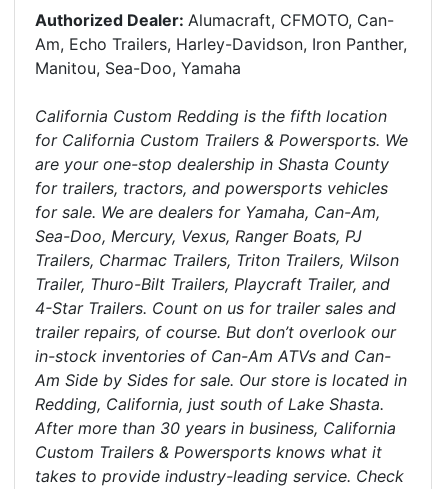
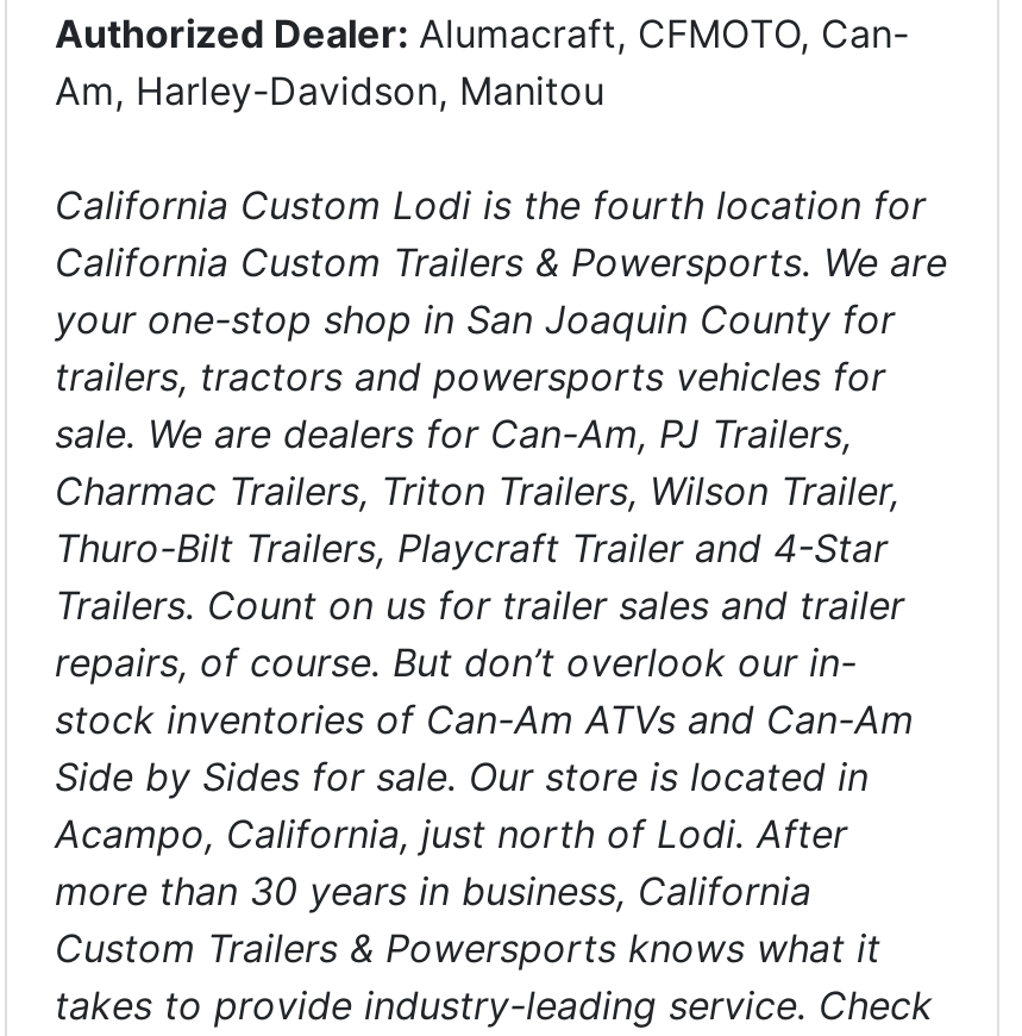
- Am, Echo Trailers, Harley-Davidson, Iron Panther,
- Manitou, Sea-Doo, Yamaha
+ Am, Harley-Davidson, Manitou

- California Custom Redding is the fifth location
- for California Custom Trailers & Powersports. We
- are your one-stop dealership in Shasta County
- for trailers, tractors, and powersports vehicles
- for sale. We are dealers for Yamaha, Can-Am,
- Sea-Doo, Mercury, Vexus, Ranger Boats, PJ
- Trailers, Charmac Trailers, Triton Trailers, Wilson
- Trailer, Thuro-Bilt Trailers, Playcraft Trailer, and
- 4-Star Trailers. Count on us for trailer sales and
- trailer repairs, of course. But don’t overlook our
- in-stock inventories of Can-Am ATVs and Can-
- Am Side by Sides for sale. Our store is located in
- Redding, California, just south of Lake Shasta.
- After more than 30 years in business, California
+ California Custom Lodi is the fourth location for
+ California Custom Trailers & Powersports. We are
+ your one-stop shop in San Joaquin County for
+ trailers, tractors and powersports vehicles for
+ sale. We are dealers for Can-Am, PJ Trailers,
+ Charmac Trailers, Triton Trailers, Wilson Trailer,
+ Thuro-Bilt Trailers, Playcraft Trailer and 4-Star
+ Trailers. Count on us for trailer sales and trailer
+ repairs, of course. But don’t overlook our in-
+ stock inventories of Can-Am ATVs and Can-Am
+ Side by Sides for sale. Our store is located in
+ Acampo, California, just north of Lodi. After
+ more than 30 years in business, California
